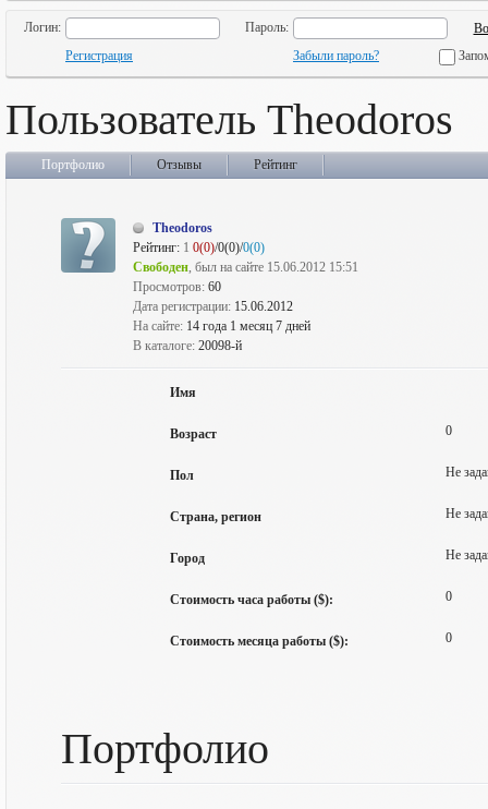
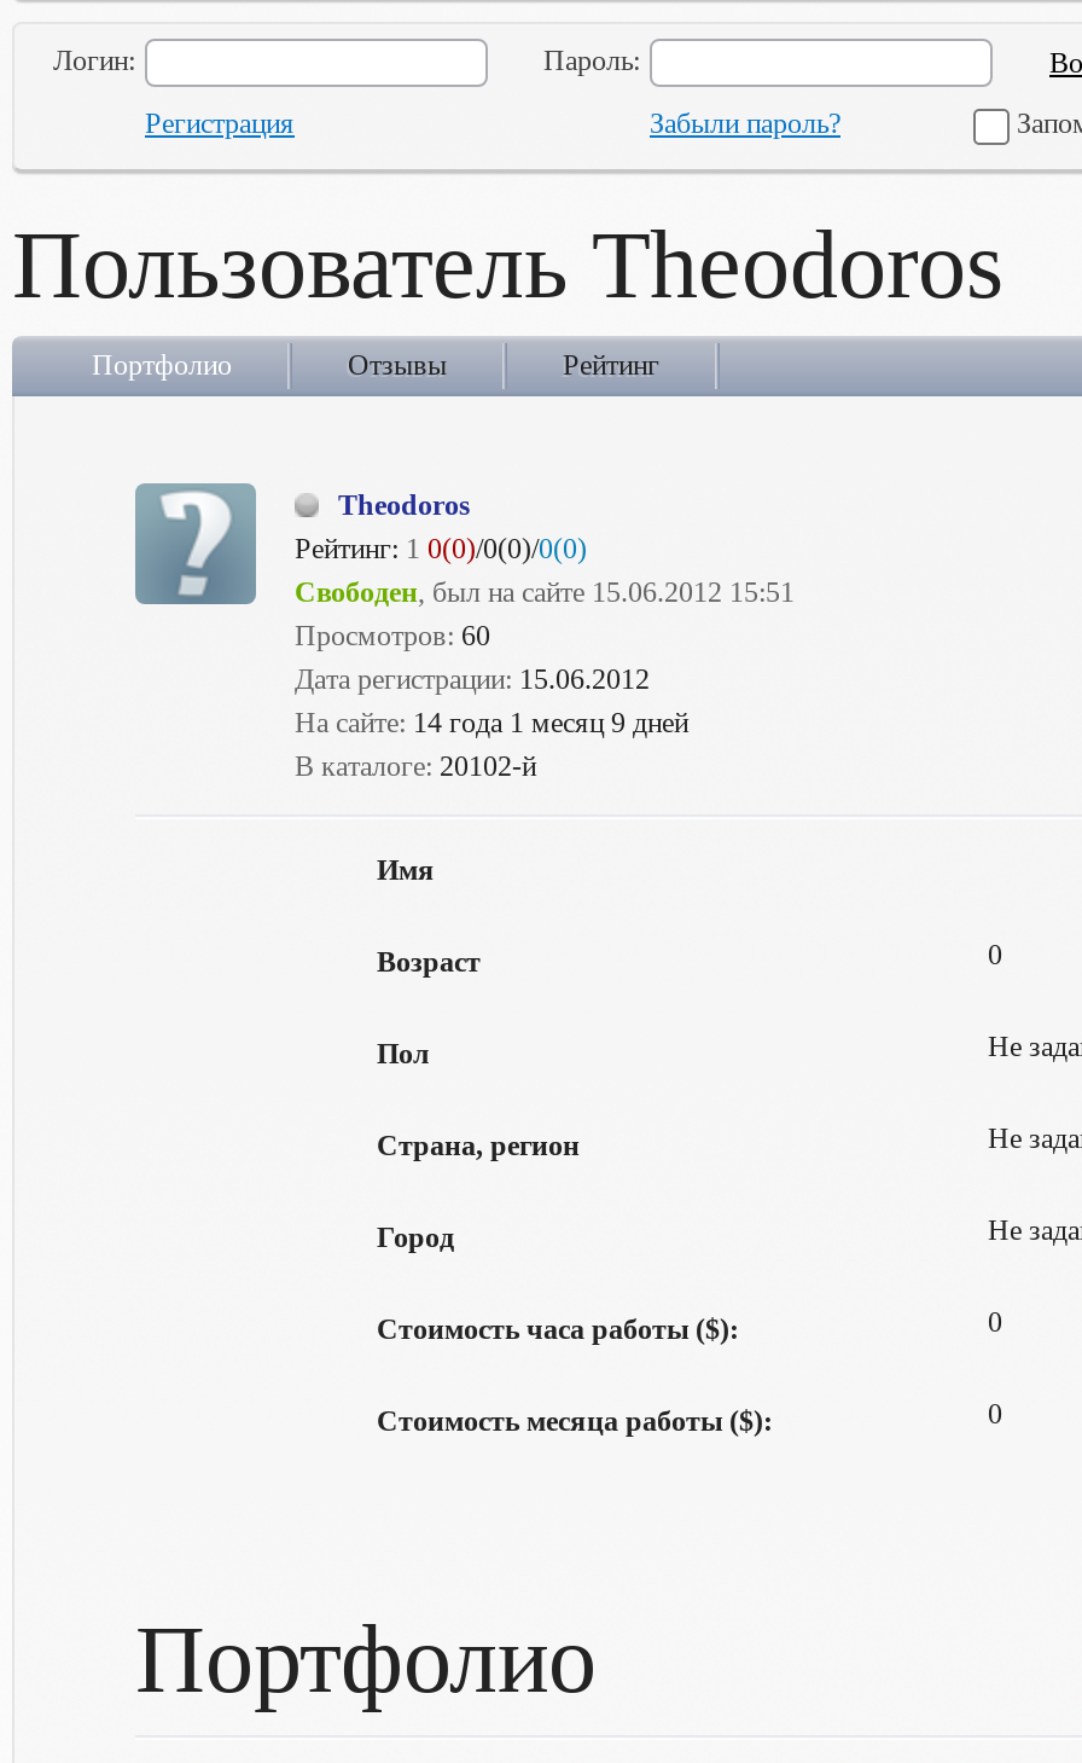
- На сайте: 14 года 1 месяц 7 дней
+ На сайте: 14 года 1 месяц 9 дней

- В каталоге: 20098-й
+ В каталоге: 20102-й
